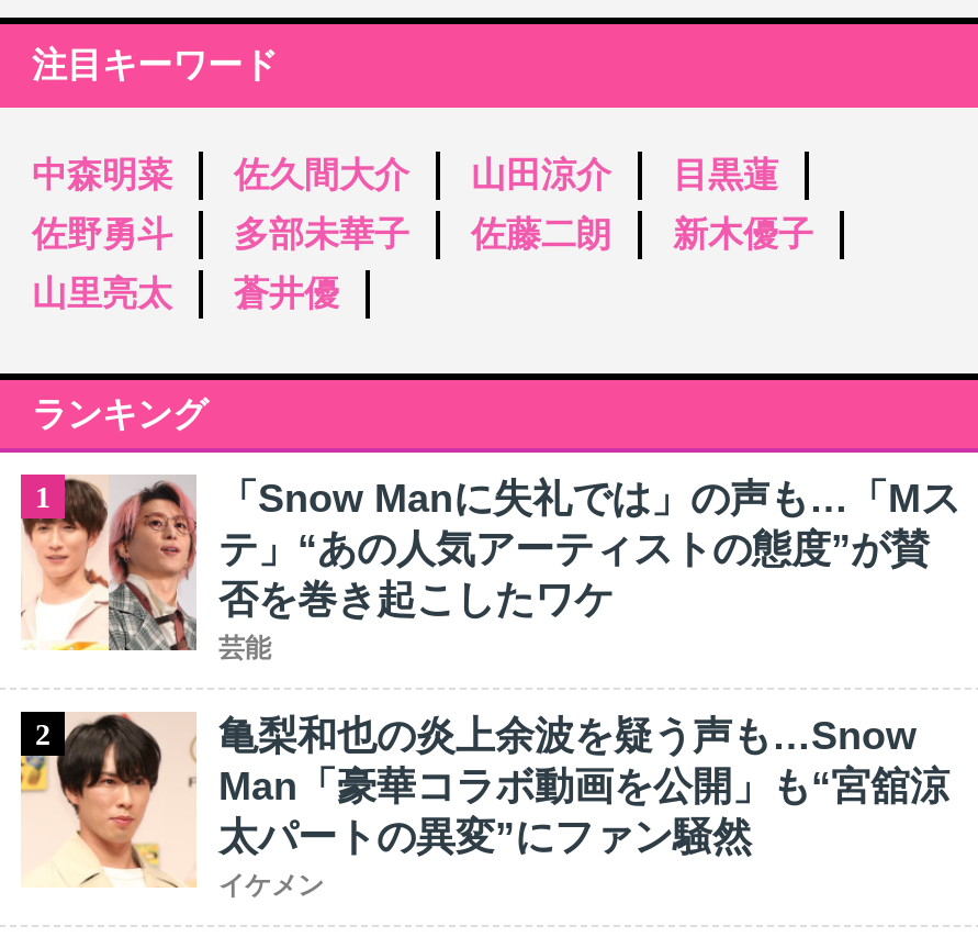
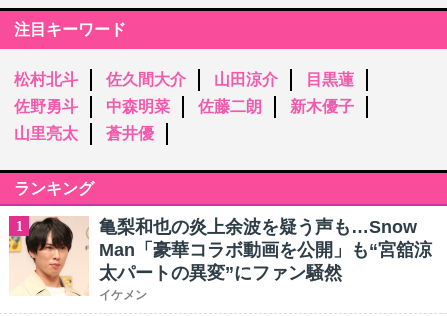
moved down: 中森明菜

+ 松村北斗

- 多部未華子

- [image]
- 「Snow Manに失礼では」の声も…「Mス
- テ」“あの人気アーティストの態度”が賛
- 否を巻き起こしたワケ
- 芸能
- 2
